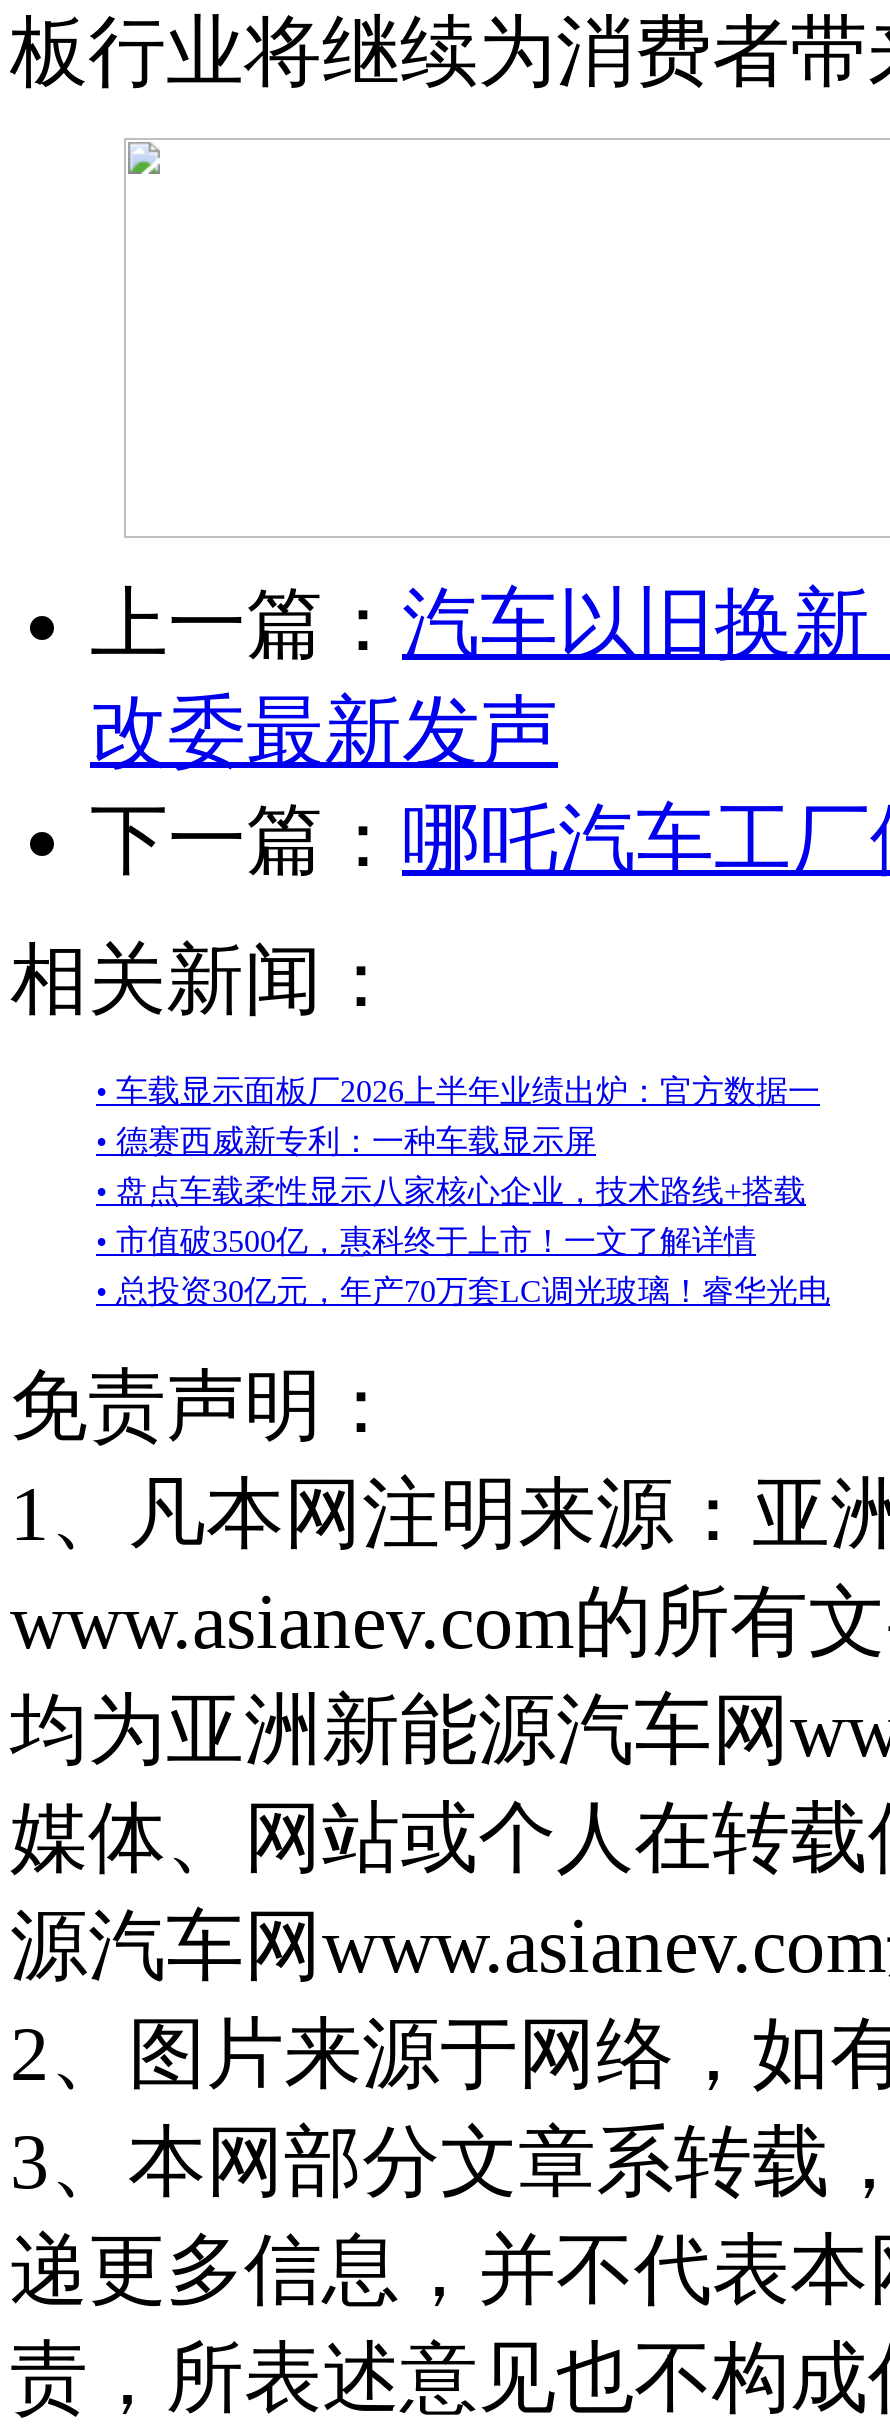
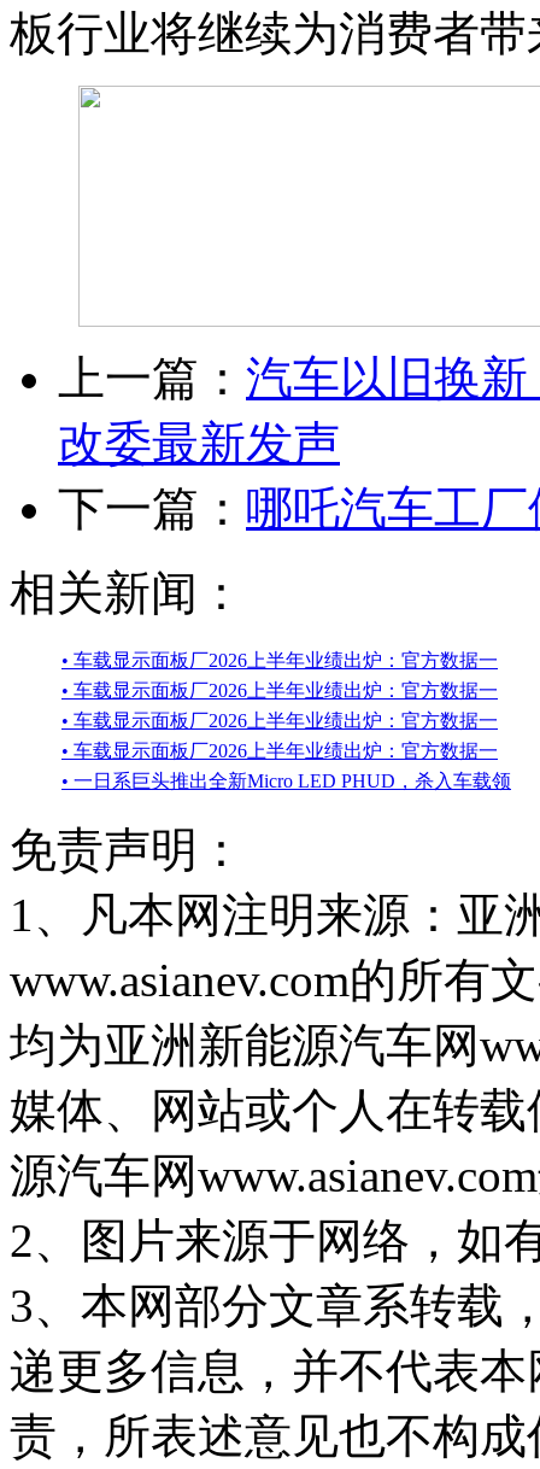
- • 德赛西威新专利：一种车载显示屏
+ • 车载显示面板厂2026上半年业绩出炉：官方数据一

- • 盘点车载柔性显示八家核心企业，技术路线+搭载
+ • 车载显示面板厂2026上半年业绩出炉：官方数据一

- • 市值破3500亿，惠科终于上市！一文了解详情
+ • 车载显示面板厂2026上半年业绩出炉：官方数据一

- • 总投资30亿元，年产70万套LC调光玻璃！睿华光电
+ • 一日系巨头推出全新Micro LED PHUD，杀入车载领
